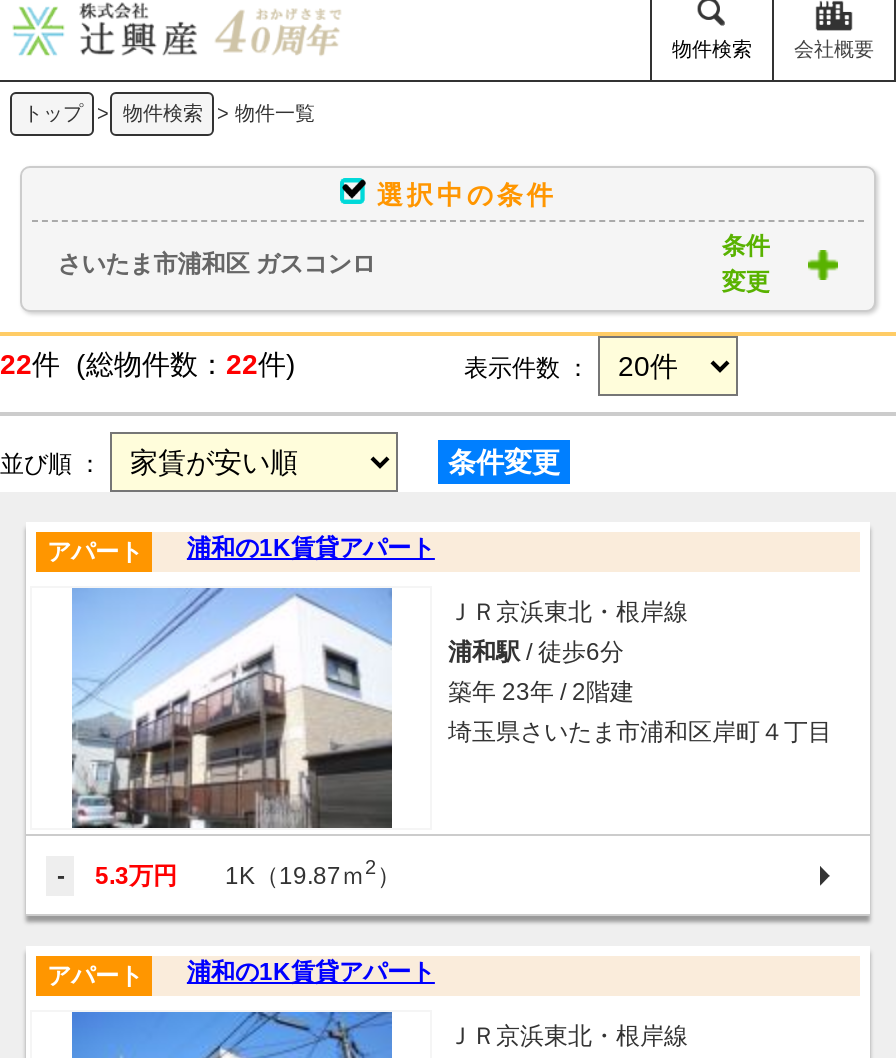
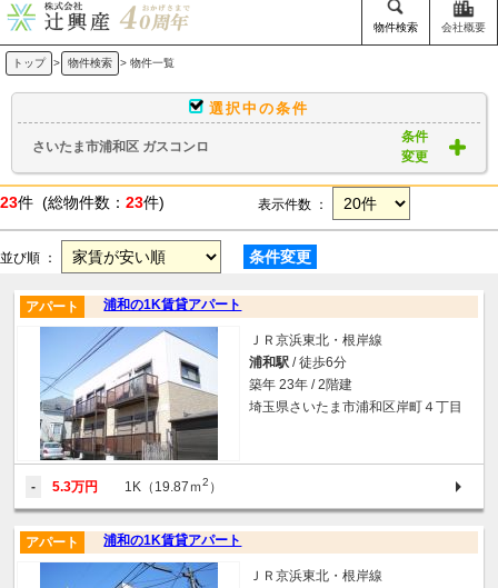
- 22件 (総物件数：22件)
+ 23件 (総物件数：23件)
